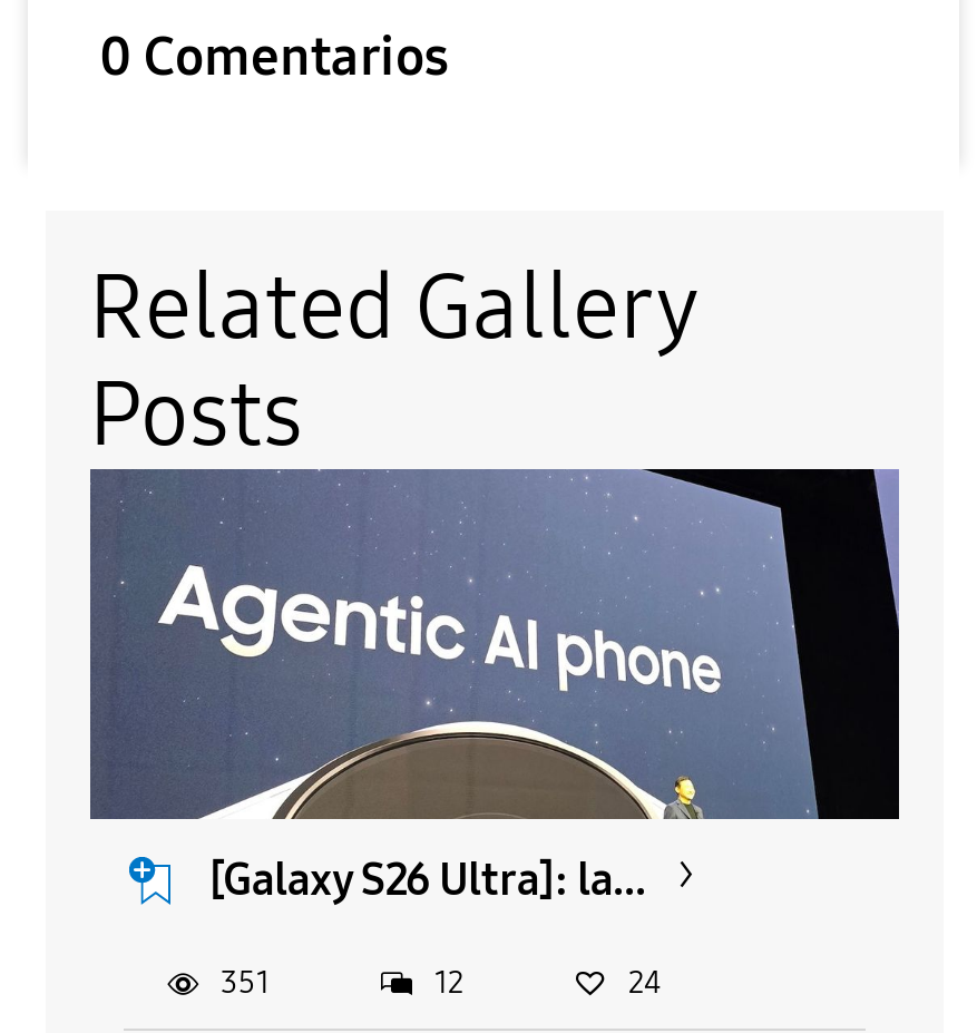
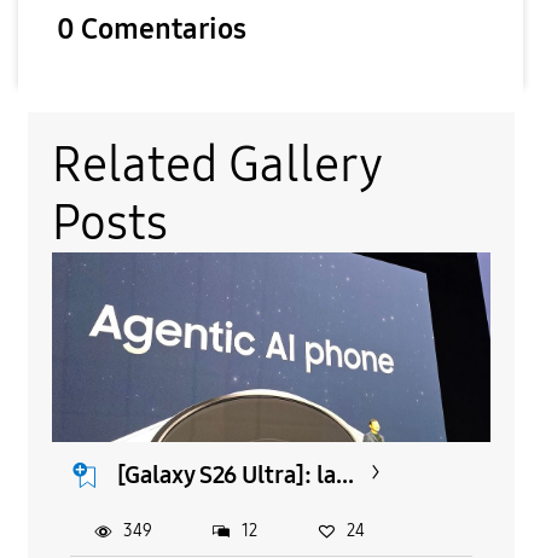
- 351
+ 349
